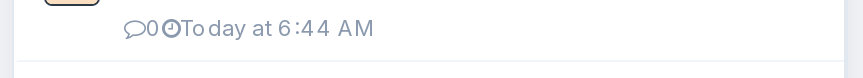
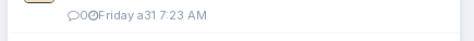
- 0 Today at 6:44 AM
+ 0 Friday a31 7:23 AM
